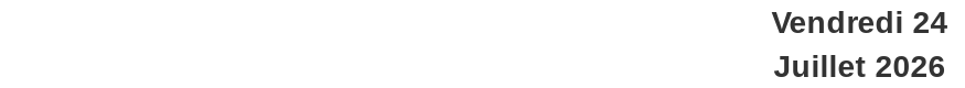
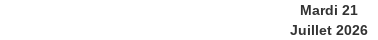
- Vendredi 24
+ Mardi 21
